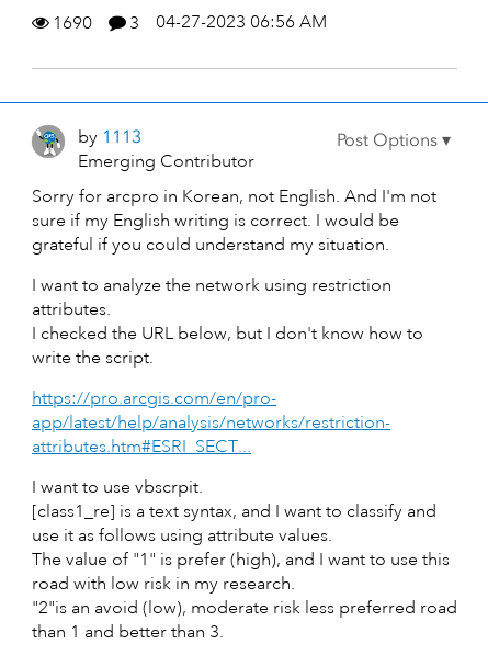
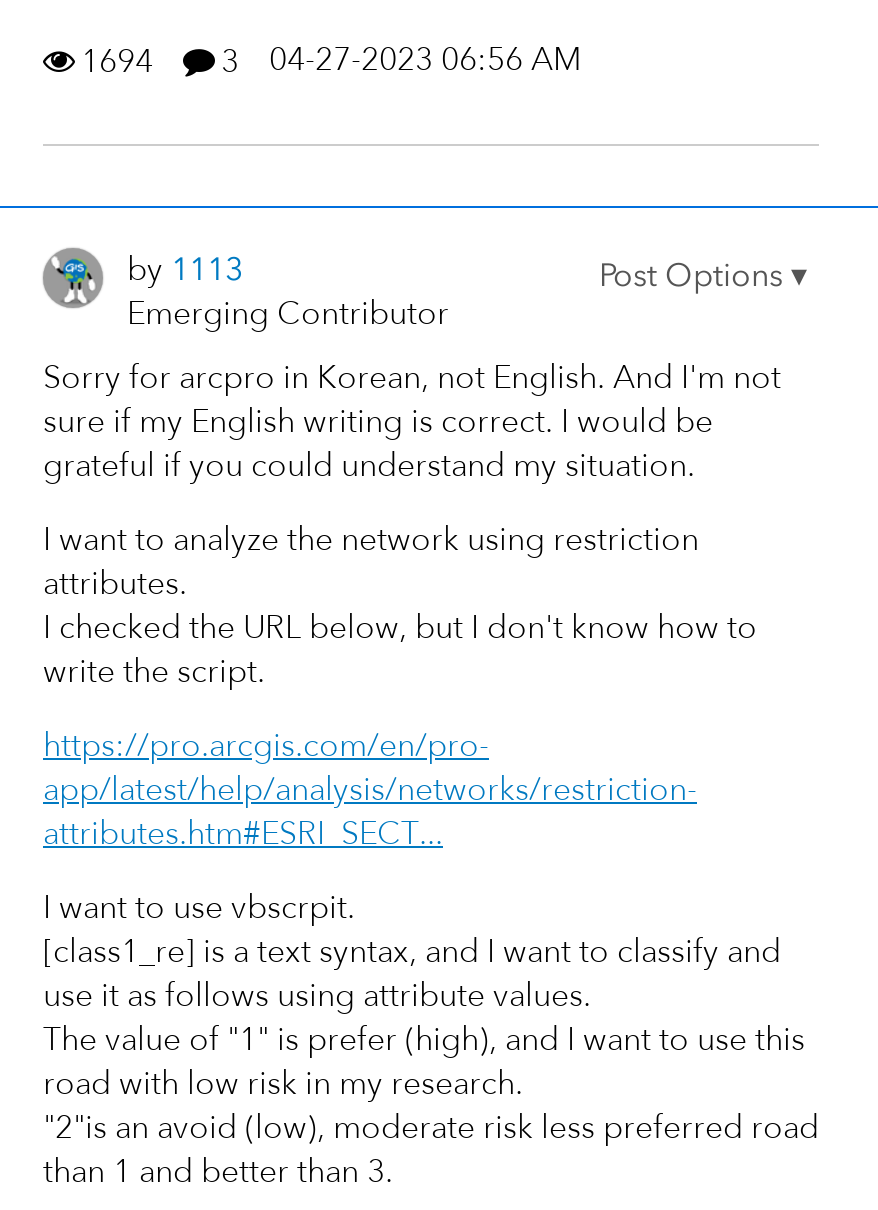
- 1690 3 04-27-2023 06:56 AM
+ 1694 3 04-27-2023 06:56 AM
